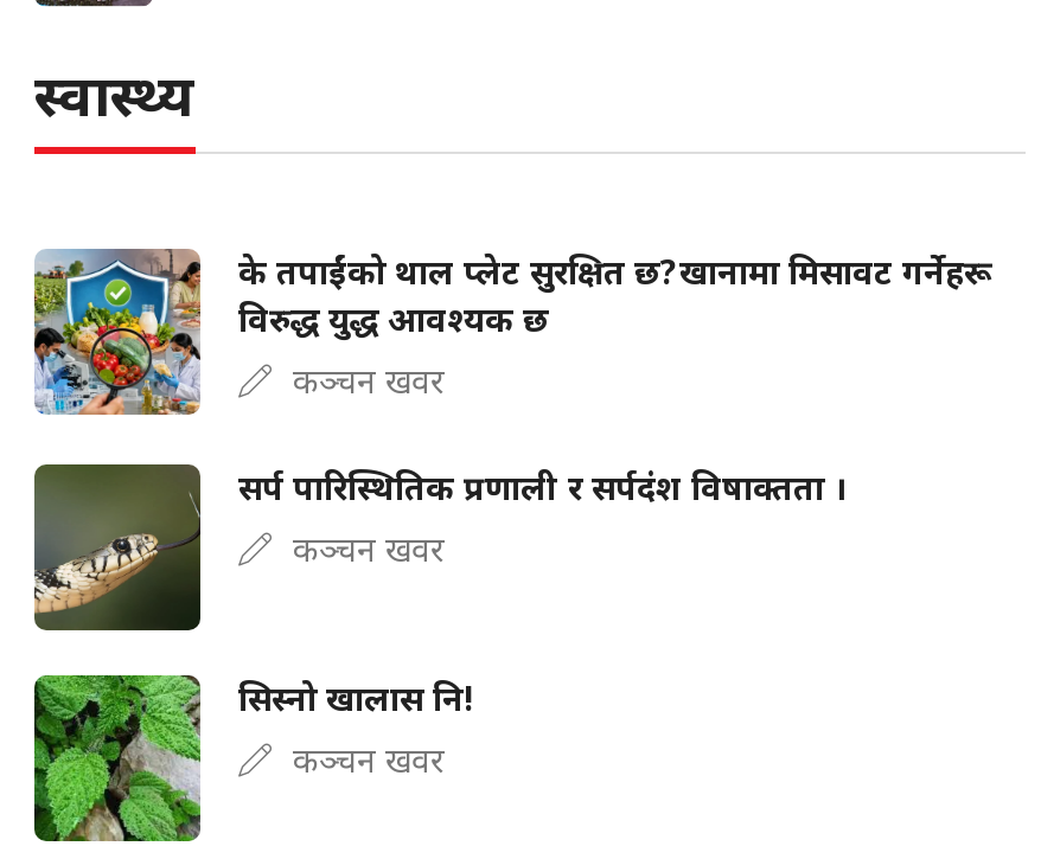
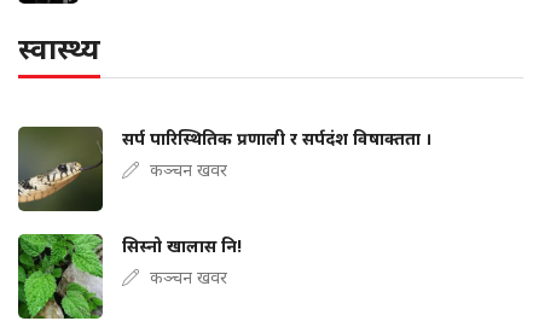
- [image]
- के तपाईंको थाल प्लेट सुरक्षित छ?खानामा मिसावट गर्नेहरू
- विरुद्ध युद्ध आवश्यक छ
- कञ्चन खवर
